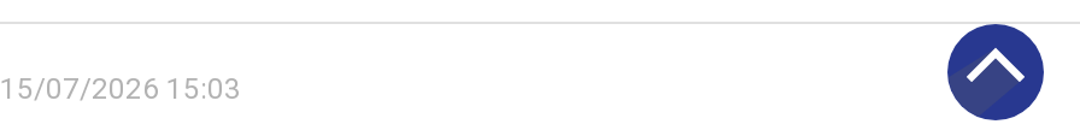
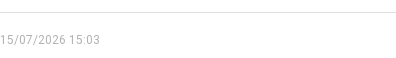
- [image]
